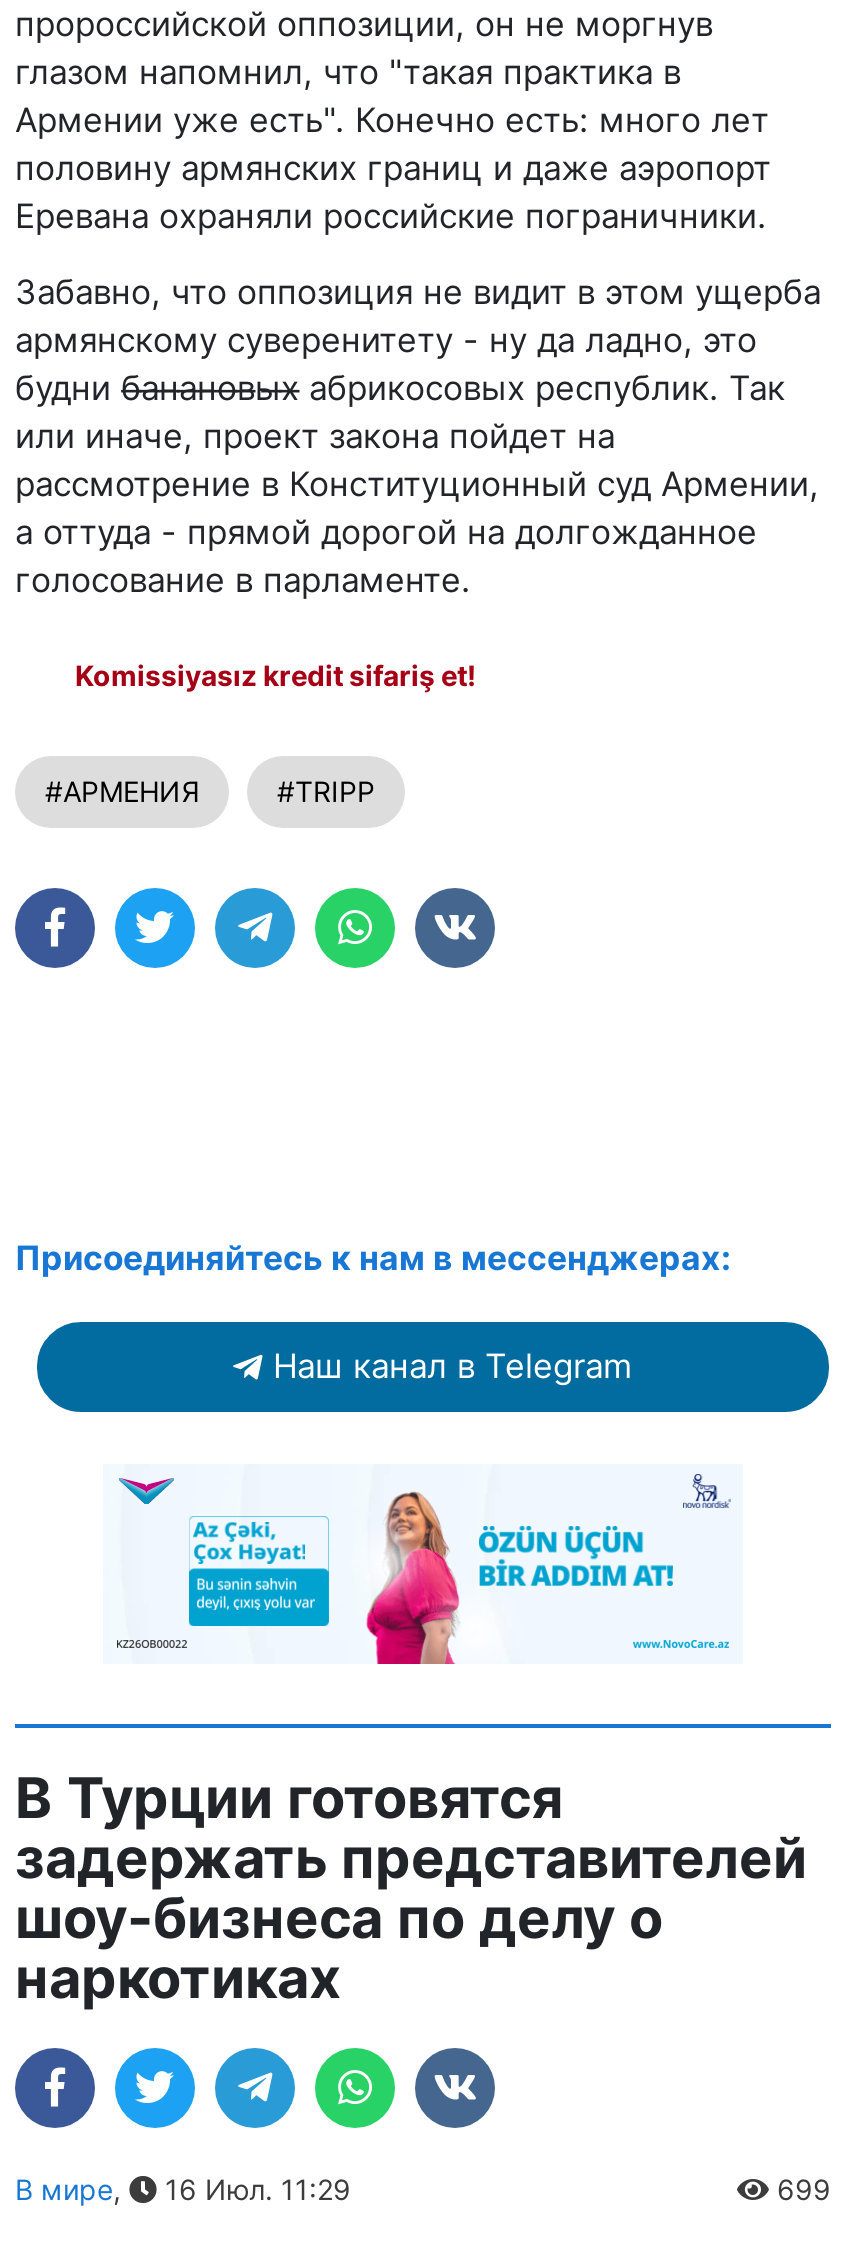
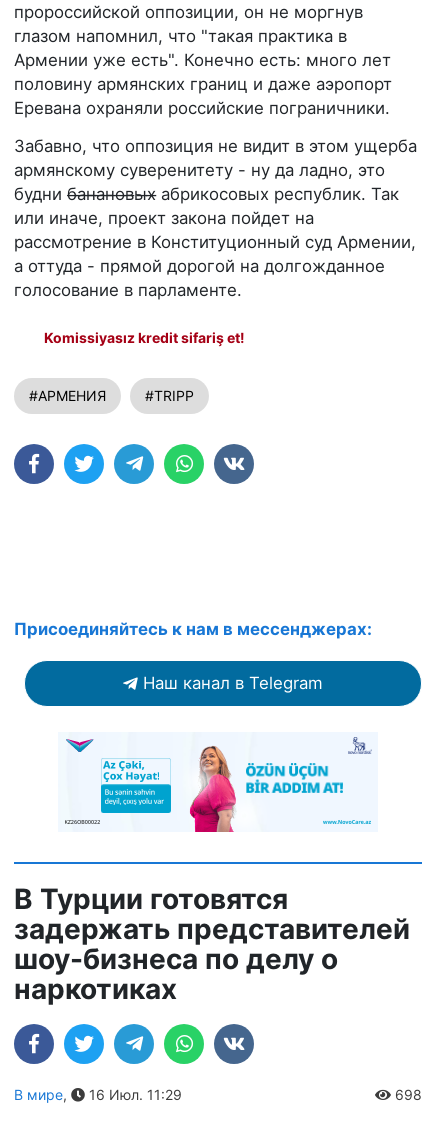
- 699
+ 698
